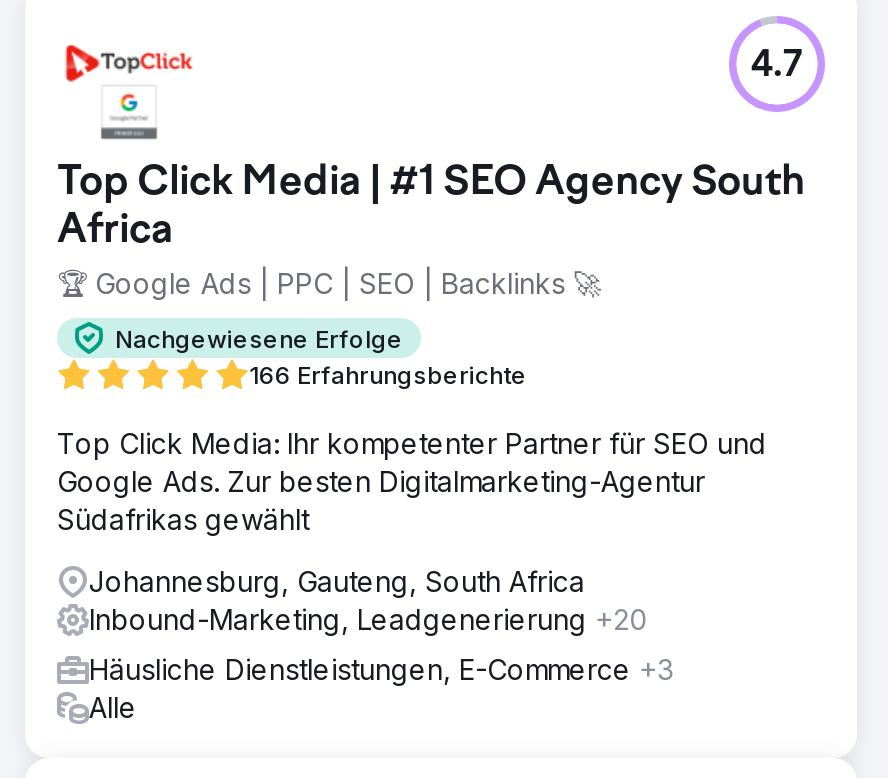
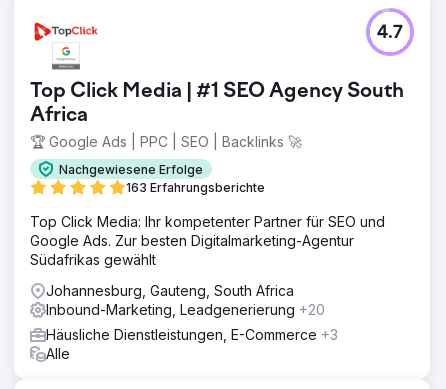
- 166 Erfahrungsberichte
+ 163 Erfahrungsberichte
